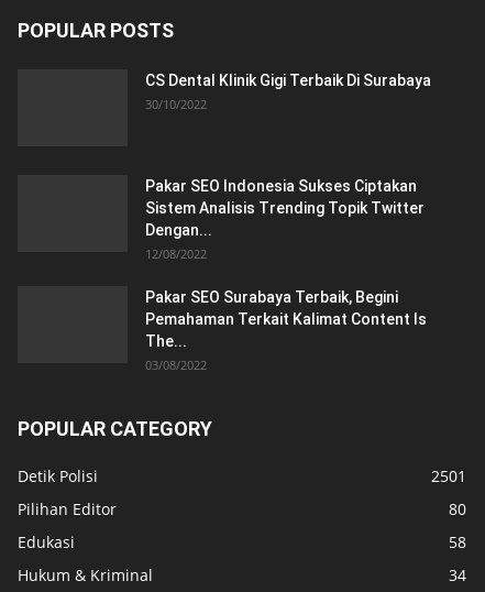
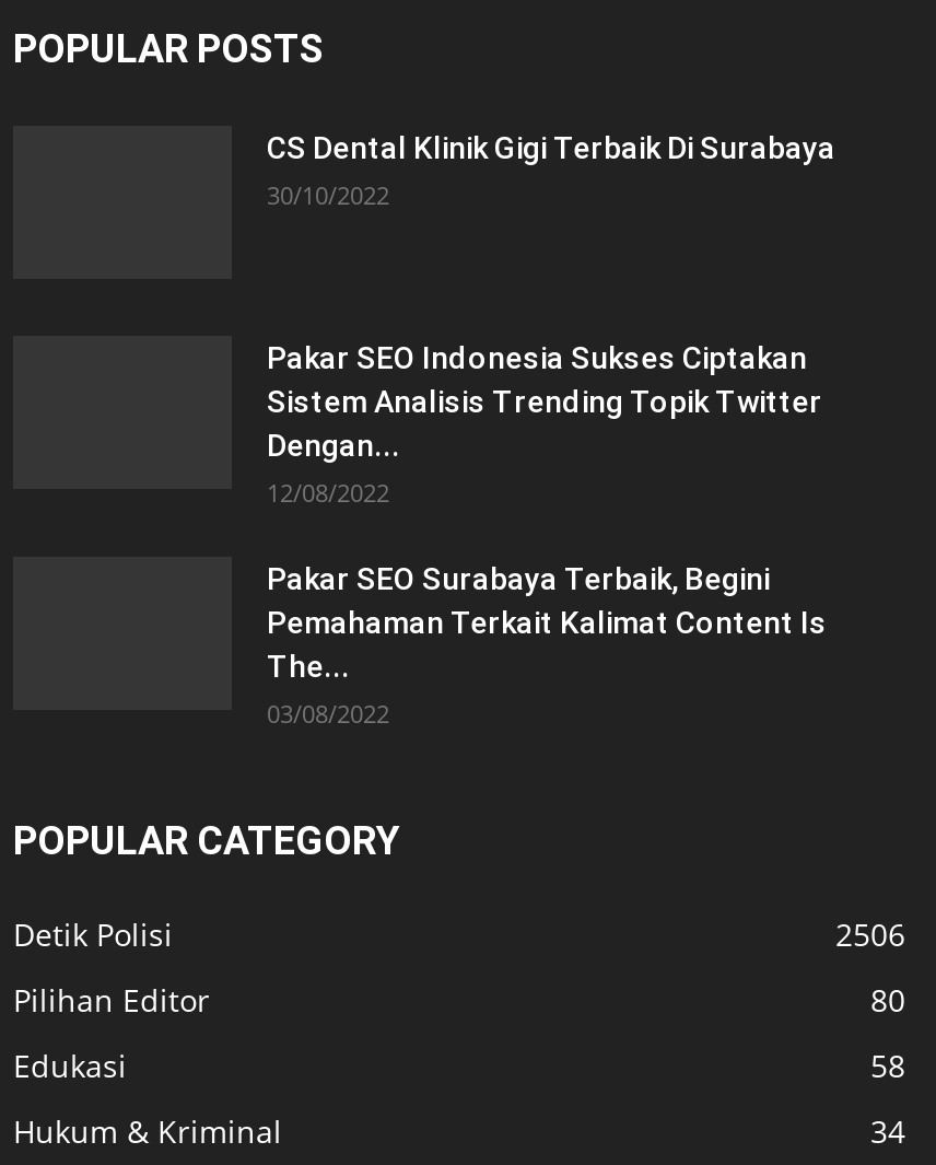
- 2501
+ 2506
